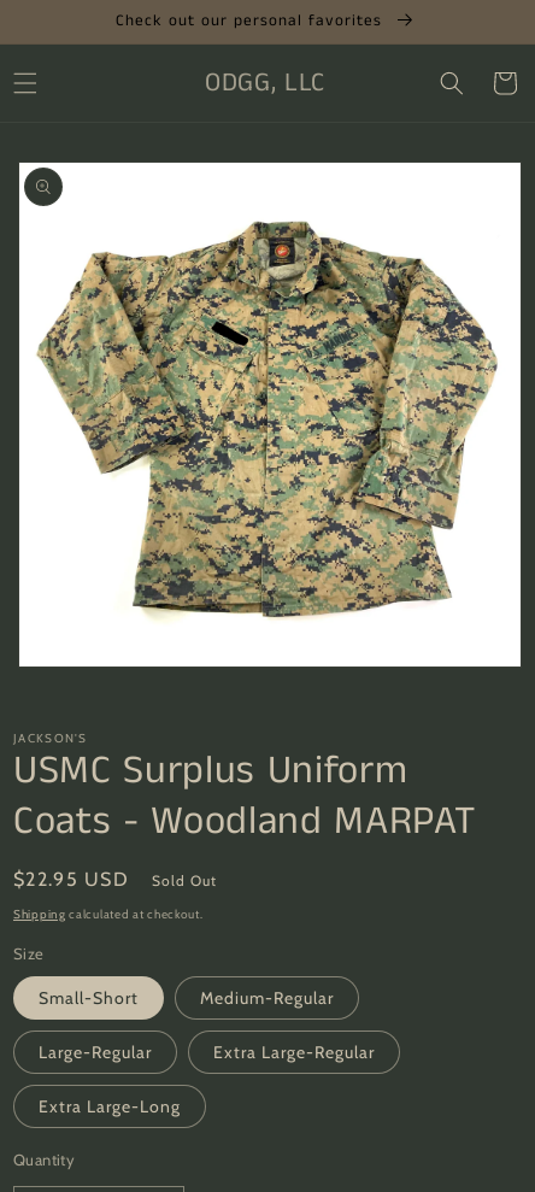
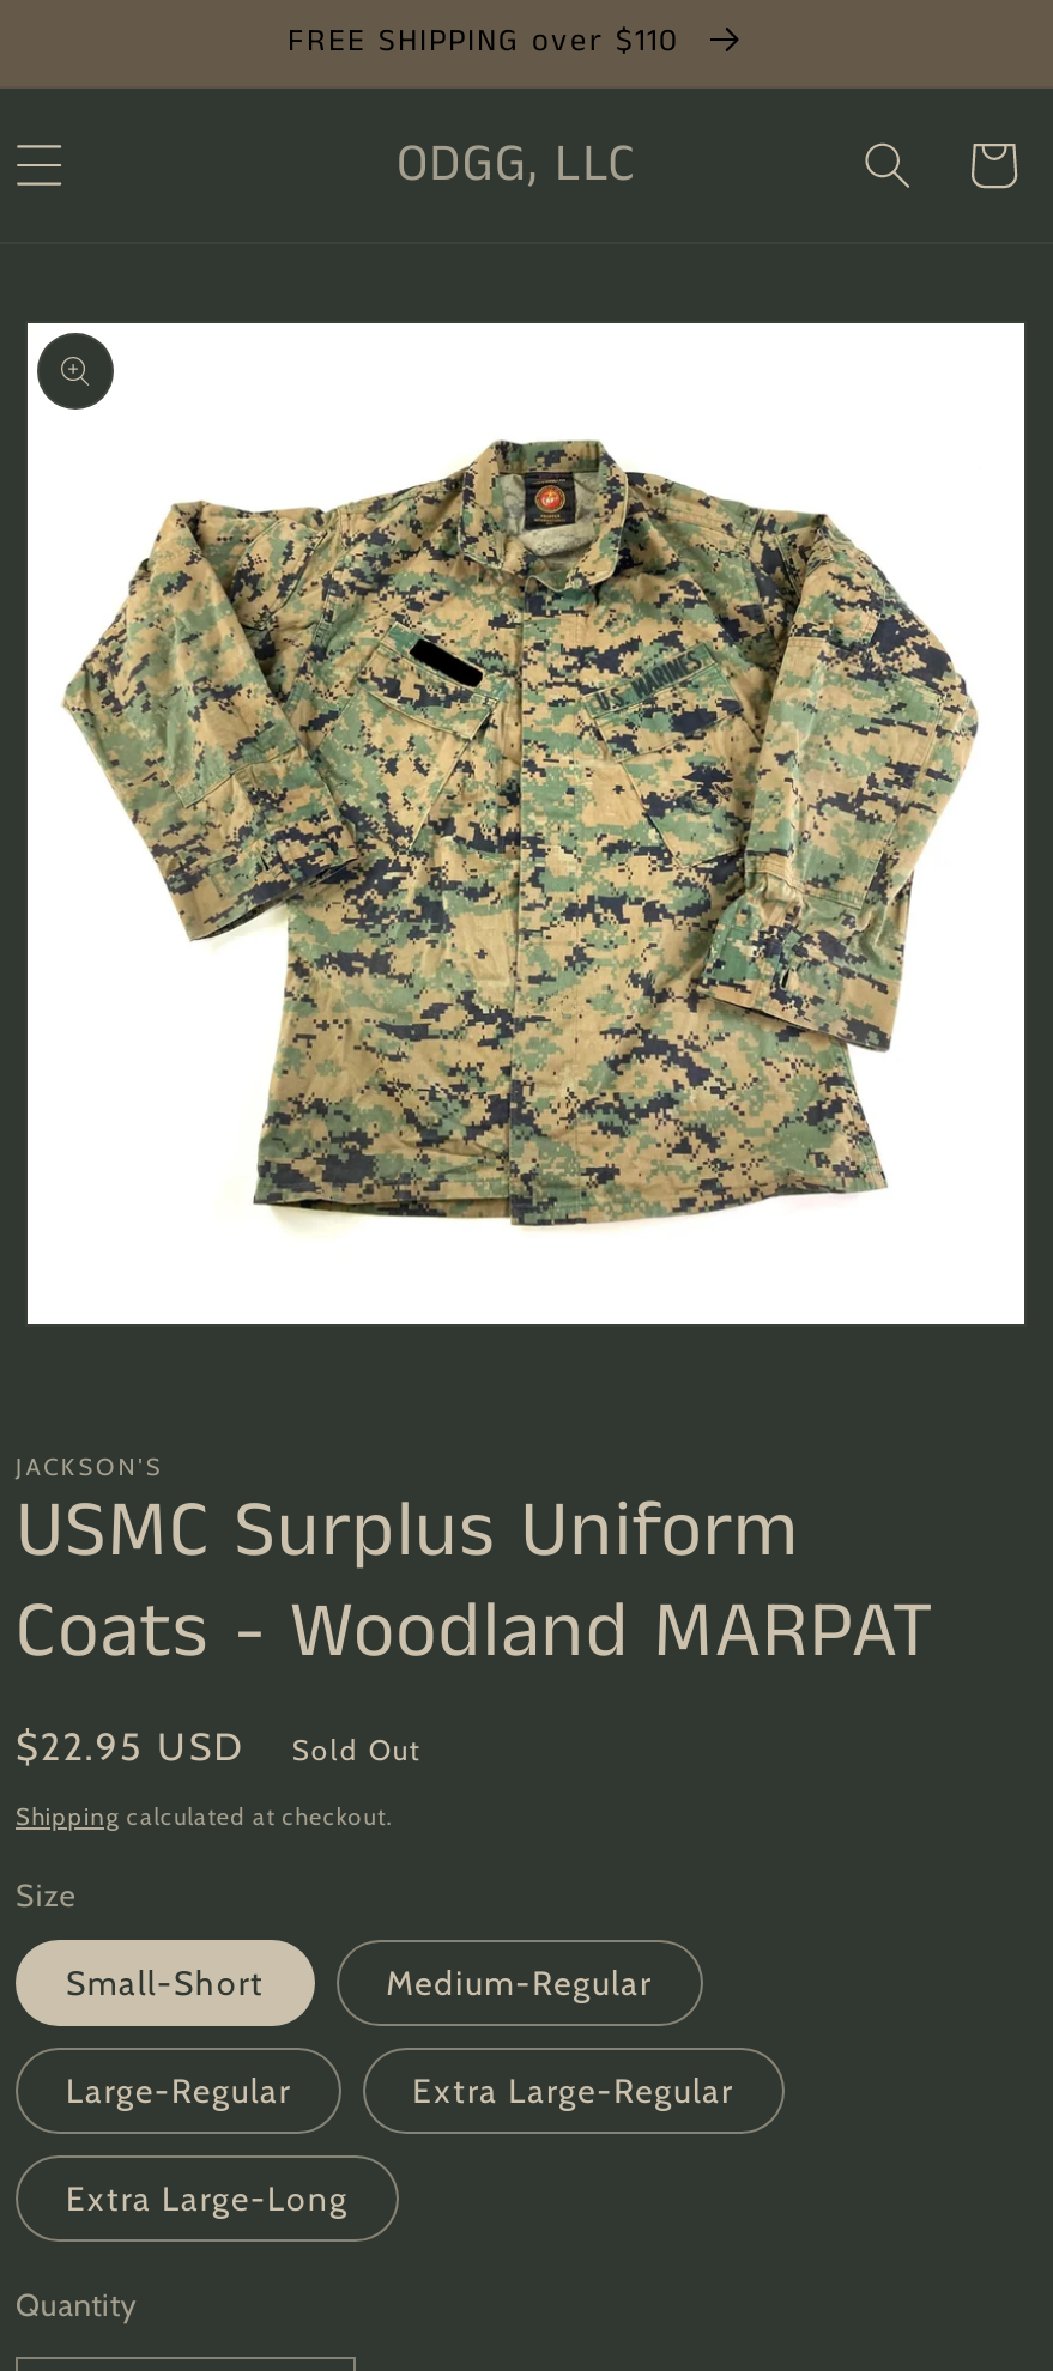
- Check out our personal favorites
+ FREE SHIPPING over $110
